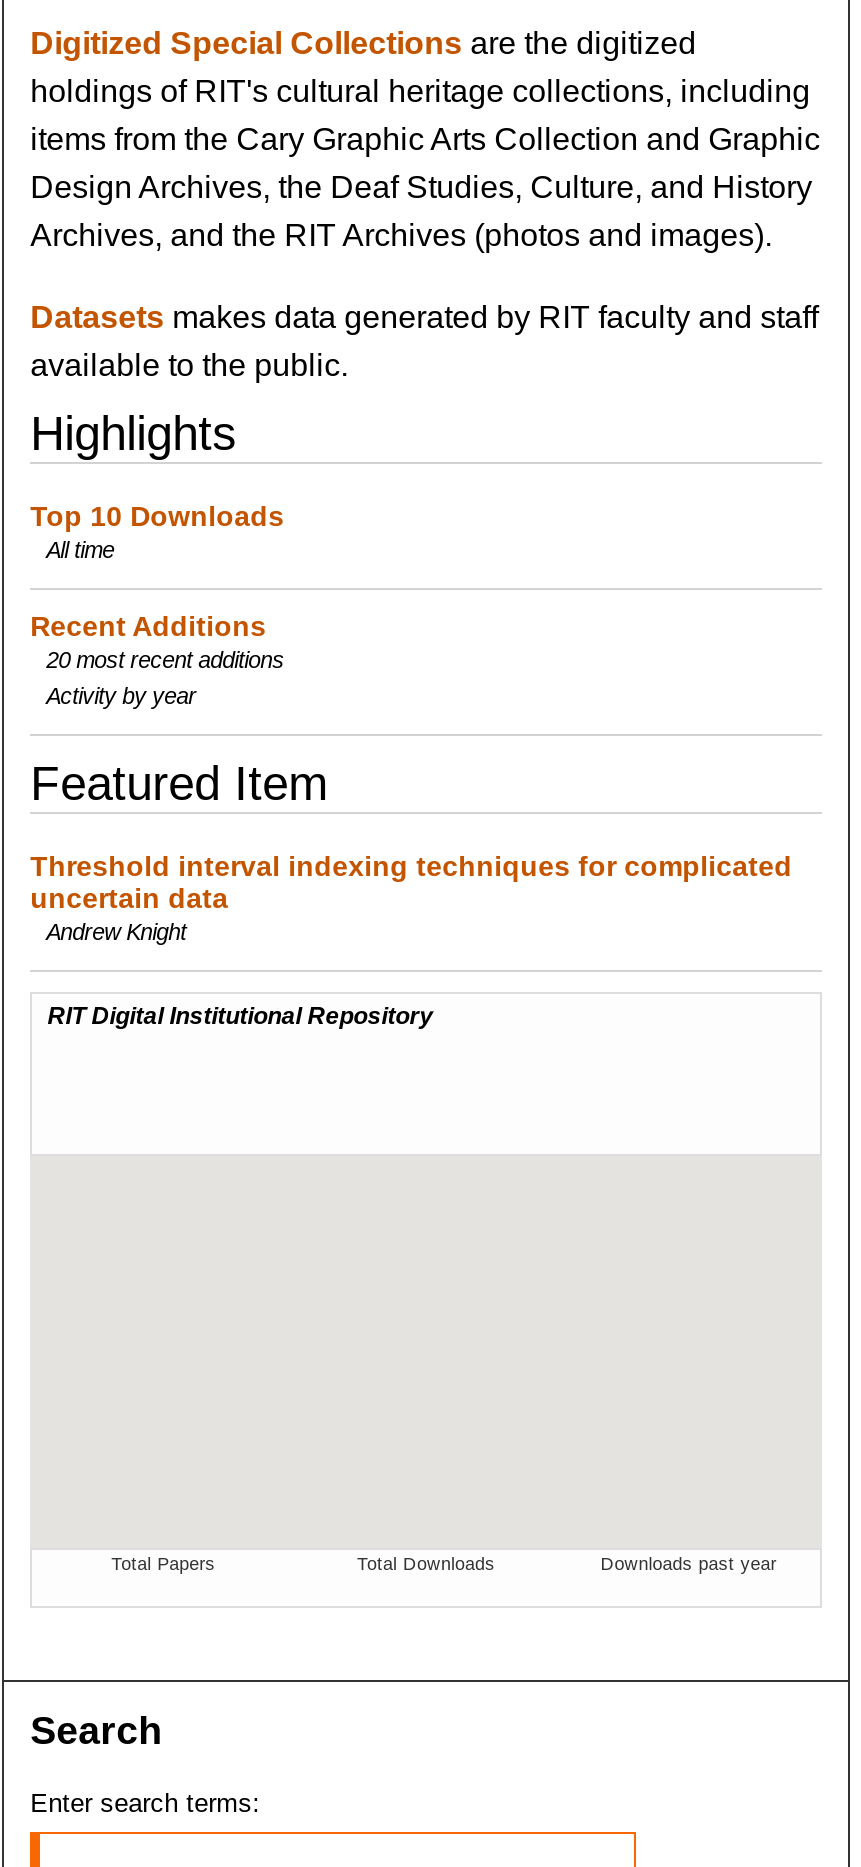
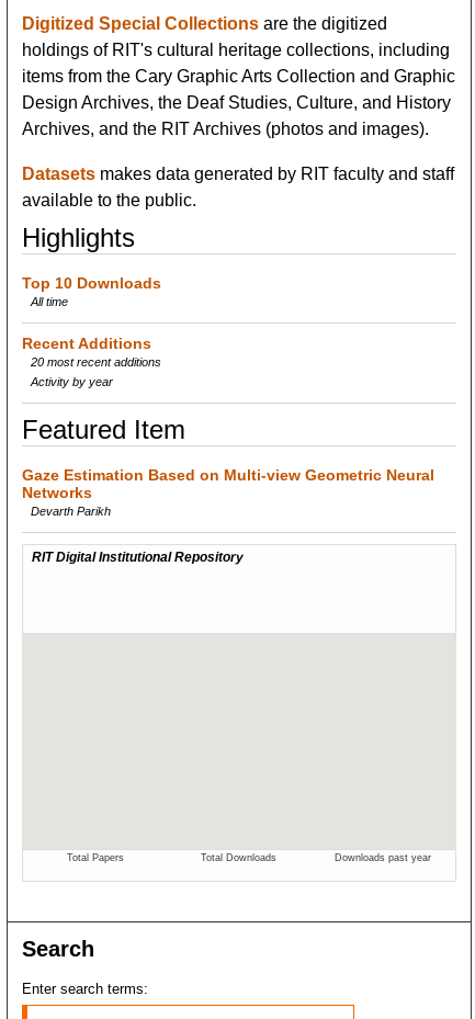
- Threshold interval indexing techniques for complicated
- uncertain data
- Andrew Knight
+ Gaze Estimation Based on Multi-view Geometric Neural
+ Networks
+ Devarth Parikh
